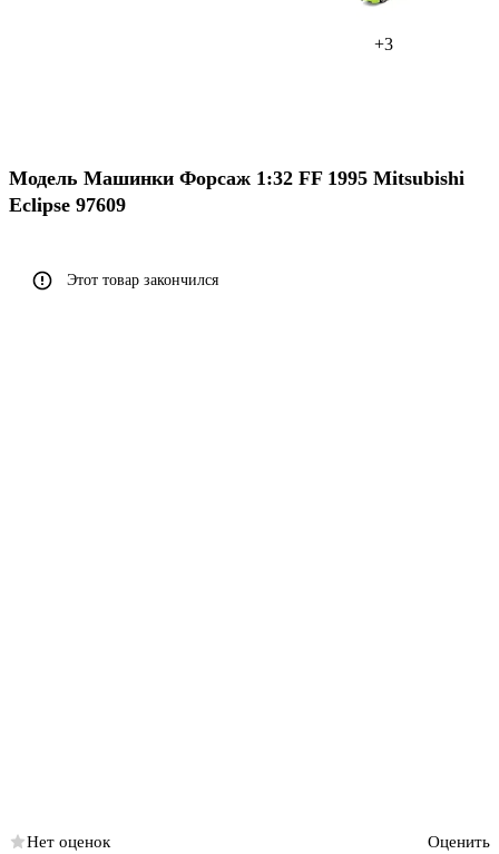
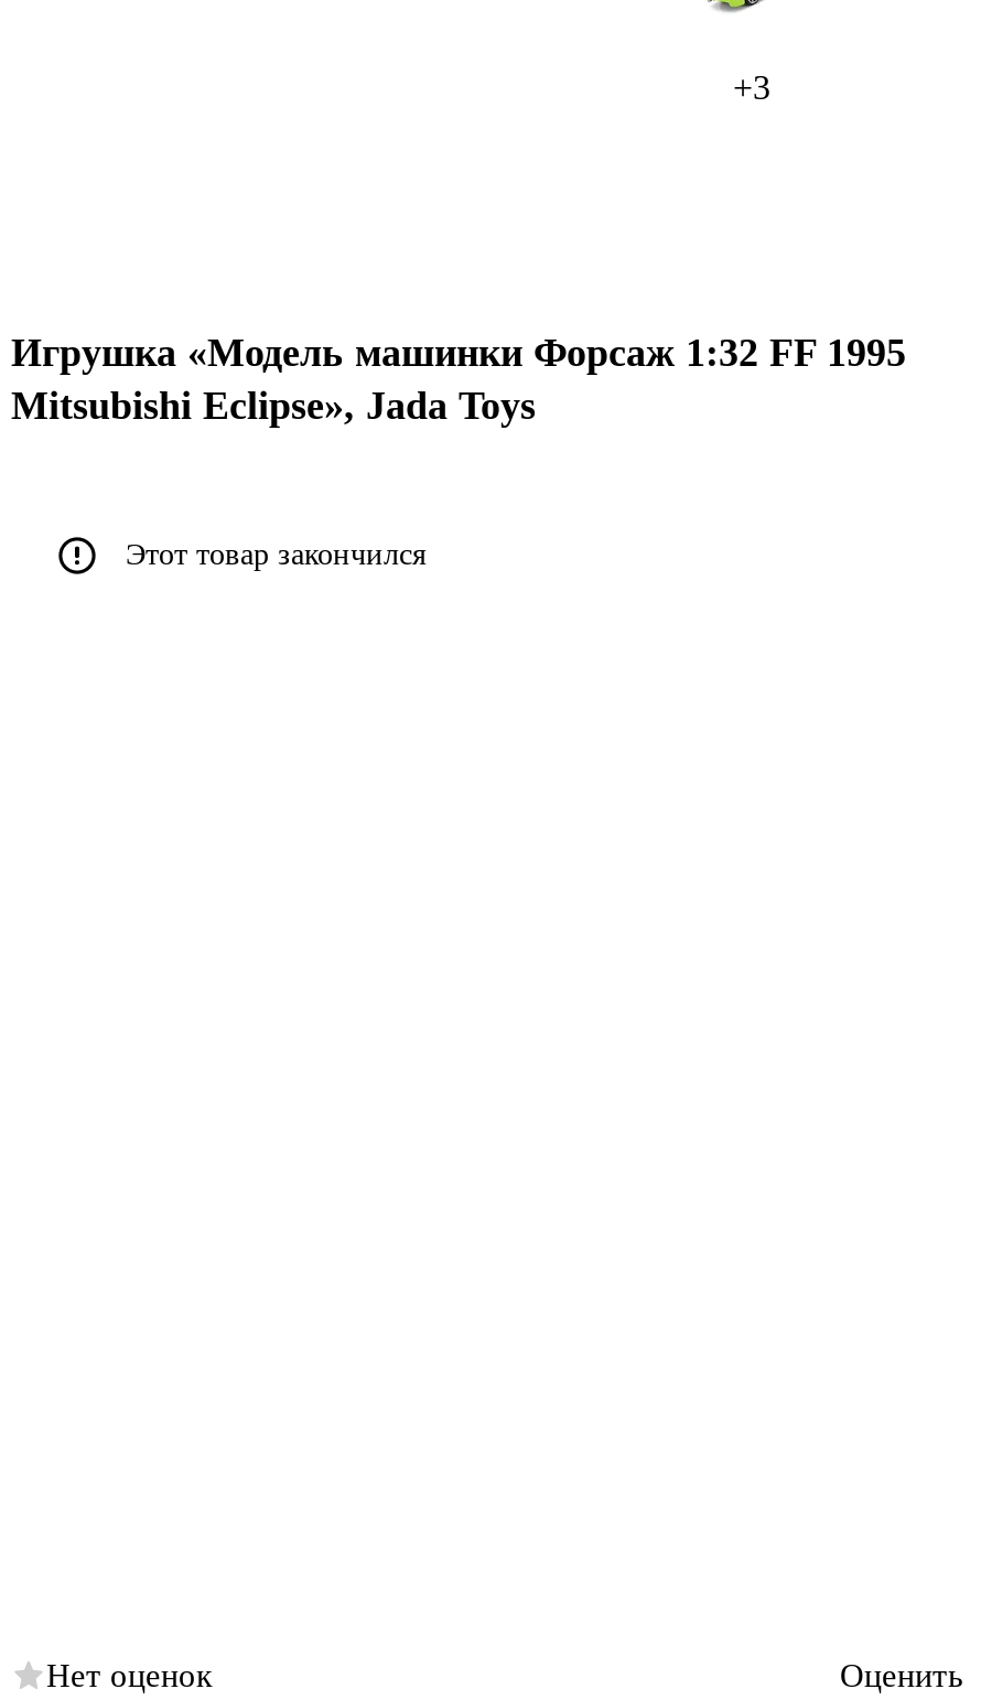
- Модель Машинки Форсаж 1:32 FF 1995 Mitsubishi
- Eclipse 97609
+ Игрушка «Модель машинки Форсаж 1:32 FF 1995
+ Mitsubishi Eclipse», Jada Toys
